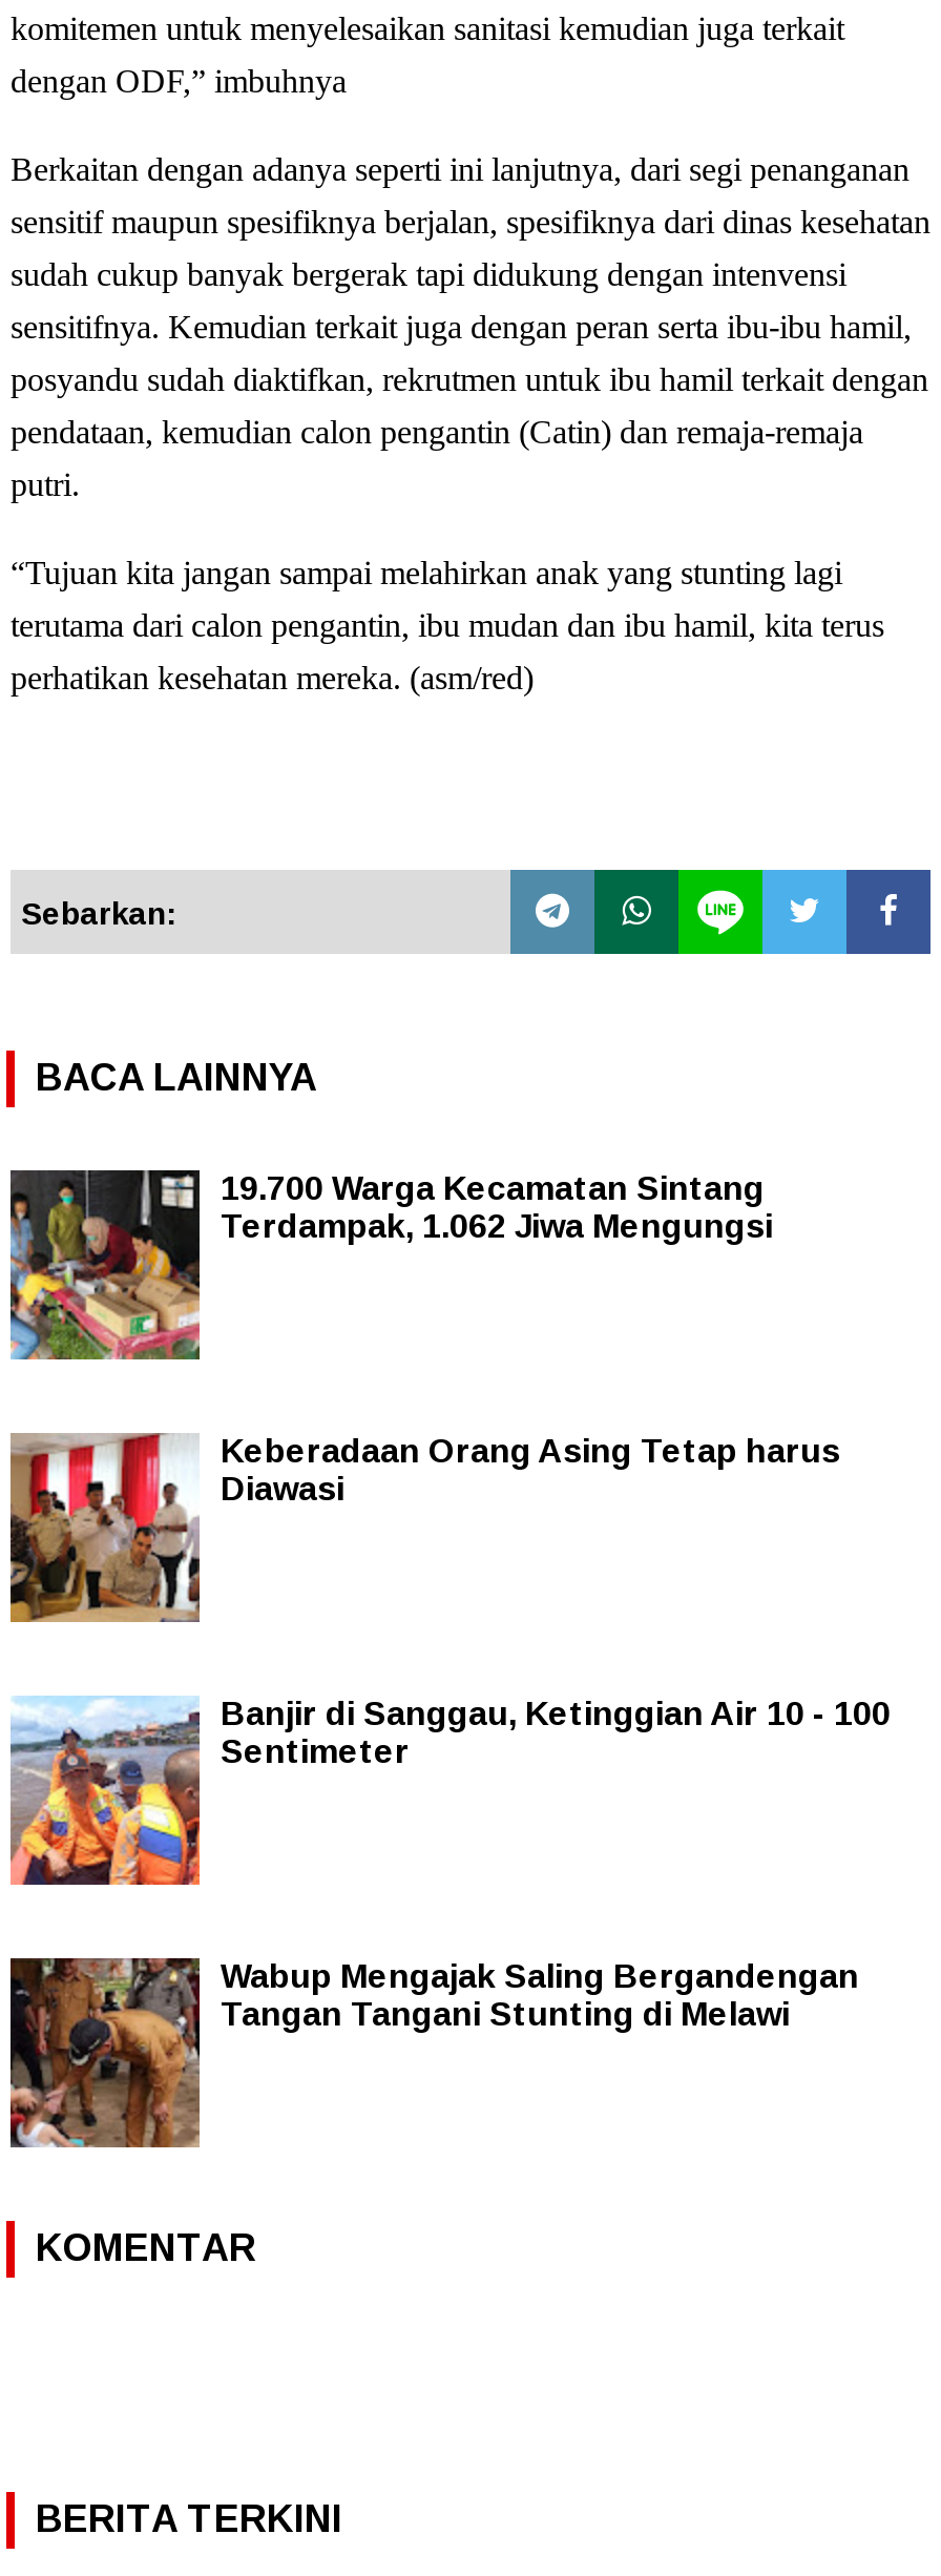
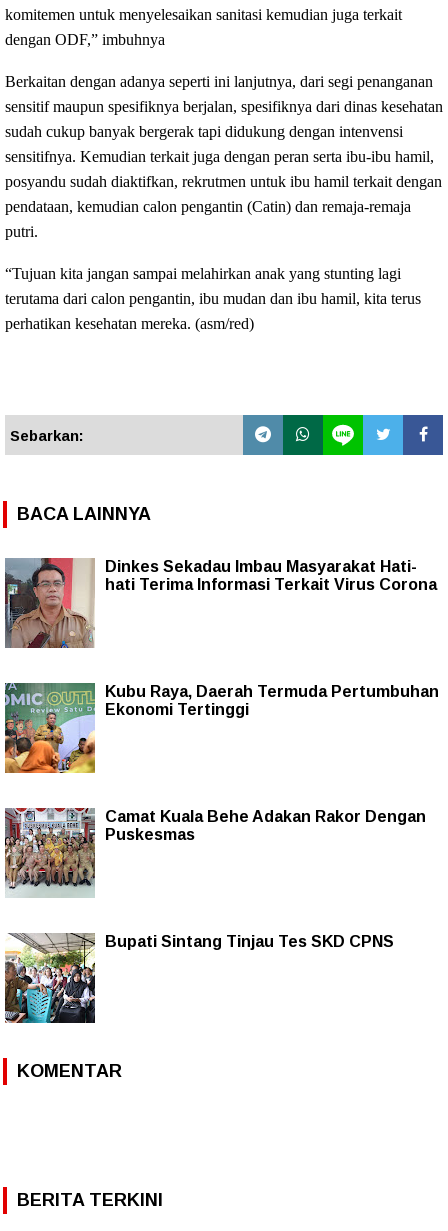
- [image]
- 19.700 Warga Kecamatan Sintang
- Terdampak, 1.062 Jiwa Mengungsi
+ [image]
+ Dinkes Sekadau Imbau Masyarakat Hati-
+ hati Terima Informasi Terkait Virus Corona

- [image]
- Keberadaan Orang Asing Tetap harus
- Diawasi
+ [image]
+ Kubu Raya, Daerah Termuda Pertumbuhan
+ Ekonomi Tertinggi

- [image]
- Banjir di Sanggau, Ketinggian Air 10 - 100
- Sentimeter
+ [image]
+ Camat Kuala Behe Adakan Rakor Dengan
+ Puskesmas

- [image]
- Wabup Mengajak Saling Bergandengan
- Tangan Tangani Stunting di Melawi
+ [image]
+ Bupati Sintang Tinjau Tes SKD CPNS
